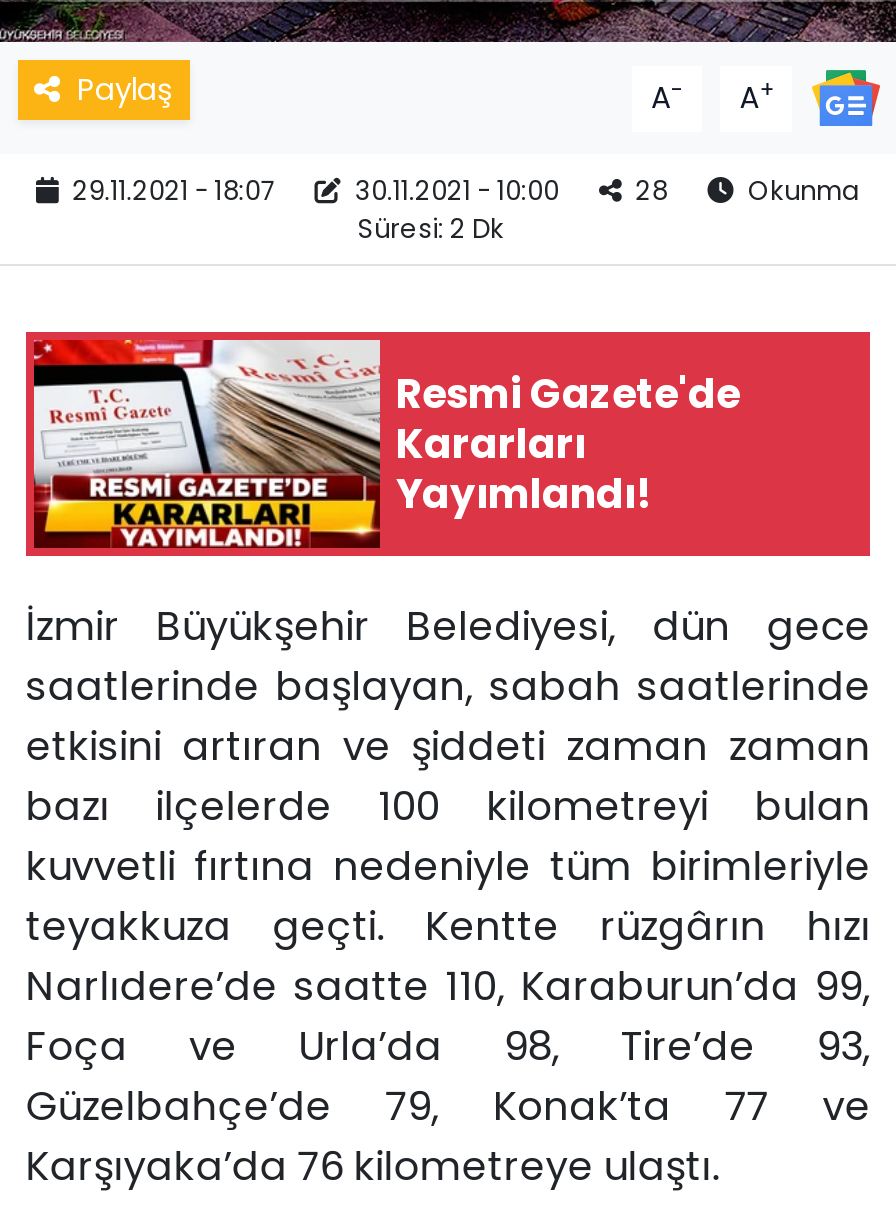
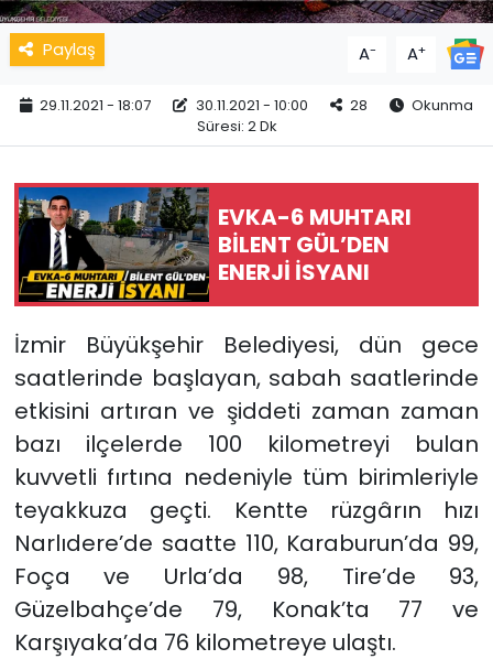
- [image]
- Resmi Gazete'de
- Kararları
- Yayımlandı!
+ [image]
+ EVKA-6 MUHTARI
+ BİLENT GÜL’DEN
+ ENERJİ İSYANI
